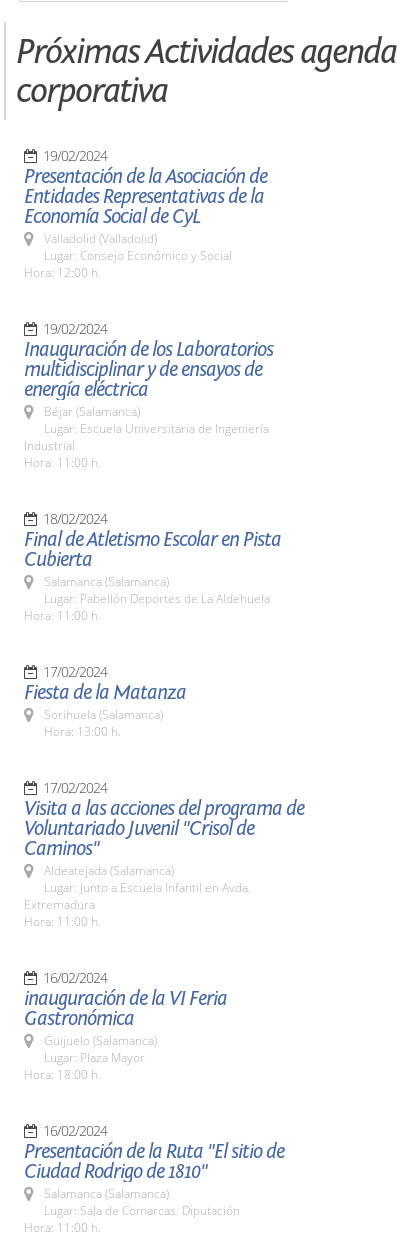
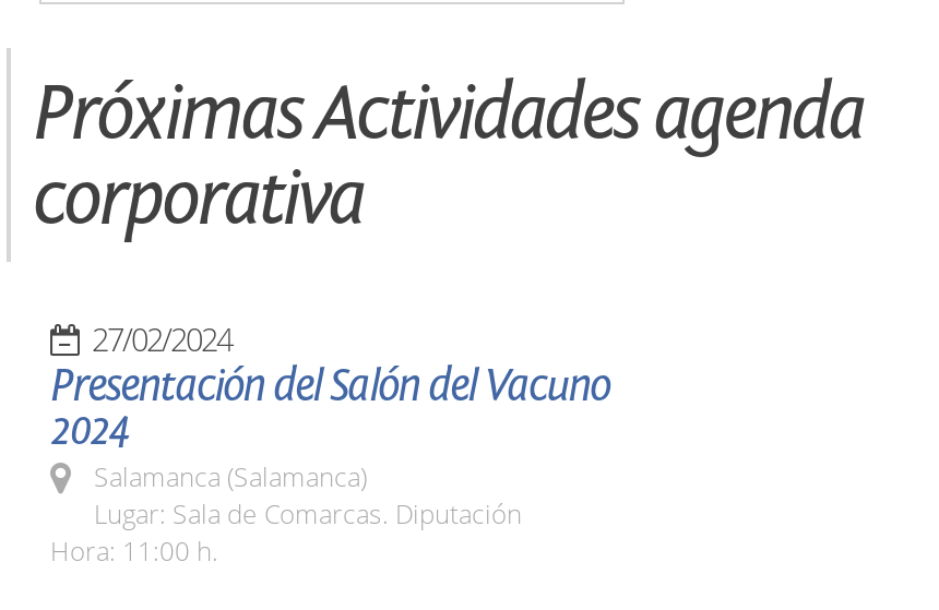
- 19/02/2024
- Presentación de la Asociación de
- Entidades Representativas de la
- Economía Social de CyL
- Valladolid (Valladolid)
- Lugar: Consejo Económico y Social
- Hora: 12:00 h.
- 19/02/2024
- Inauguración de los Laboratorios
- multidisciplinar y de ensayos de
- energía eléctrica
- Béjar (Salamanca)
- Lugar: Escuela Universitaria de Ingeniería
- Industrial
- Hora: 11:00 h.
- 18/02/2024
- Final de Atletismo Escolar en Pista
- Cubierta
- Salamanca (Salamanca)
- Lugar: Pabellón Deportes de La Aldehuela
- Hora: 11:00 h.
- 17/02/2024
- Fiesta de la Matanza
- Sorihuela (Salamanca)
- Hora: 13:00 h.
- 17/02/2024
- Visita a las acciones del programa de
- Voluntariado Juvenil "Crisol de
- Caminos"
- Aldeatejada (Salamanca)
- Lugar: Junto a Escuela Infantil en Avda.
- Extremadura
- Hora: 11:00 h.
- 16/02/2024
- inauguración de la VI Feria
- Gastronómica
- Guijuelo (Salamanca)
- Lugar: Plaza Mayor
- Hora: 18:00 h.
- 16/02/2024
- Presentación de la Ruta "El sitio de
- Ciudad Rodrigo de 1810"
+ 27/02/2024
+ Presentación del Salón del Vacuno
+ 2024
